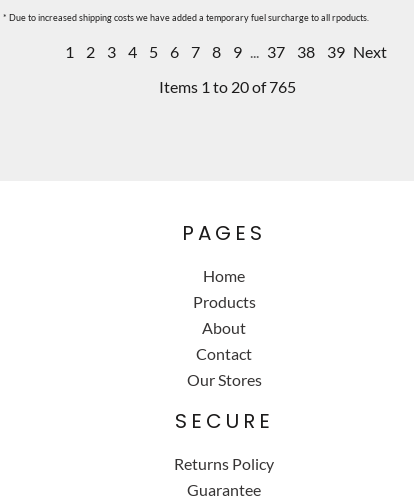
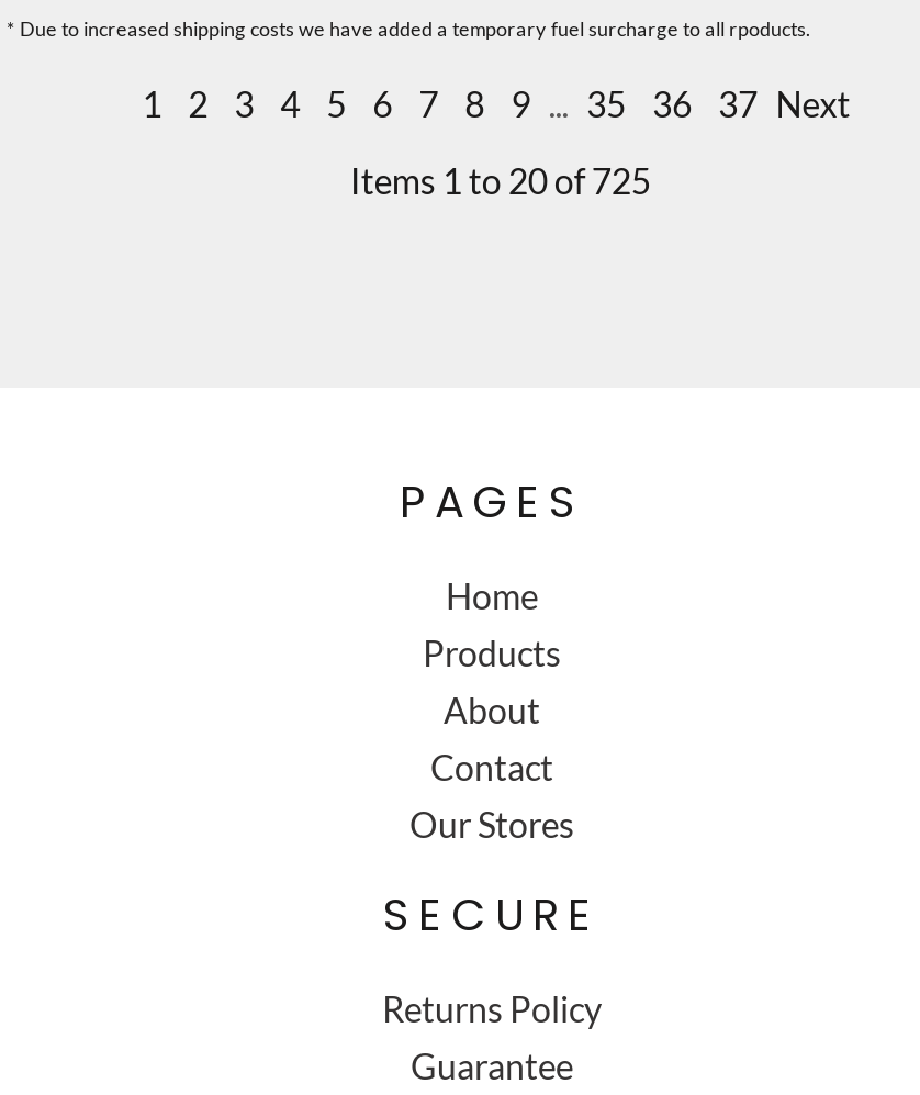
- 9 ... 37
+ 9 ... 35

- 38
+ 36

- 39 Next
+ 37 Next

- Items 1 to 20 of 765
+ Items 1 to 20 of 725
